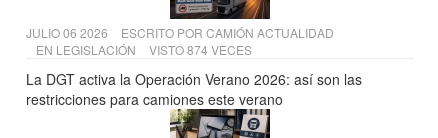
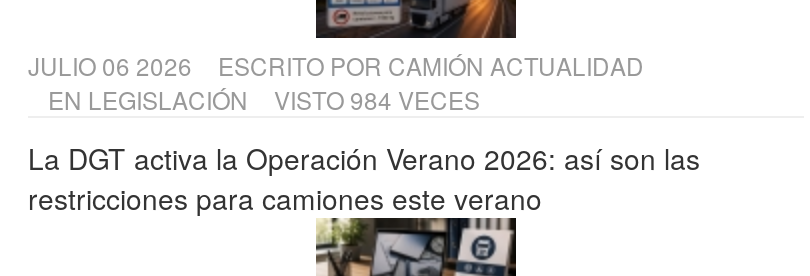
- EN LEGISLACIÓN VISTO 874 VECES
+ EN LEGISLACIÓN VISTO 984 VECES
